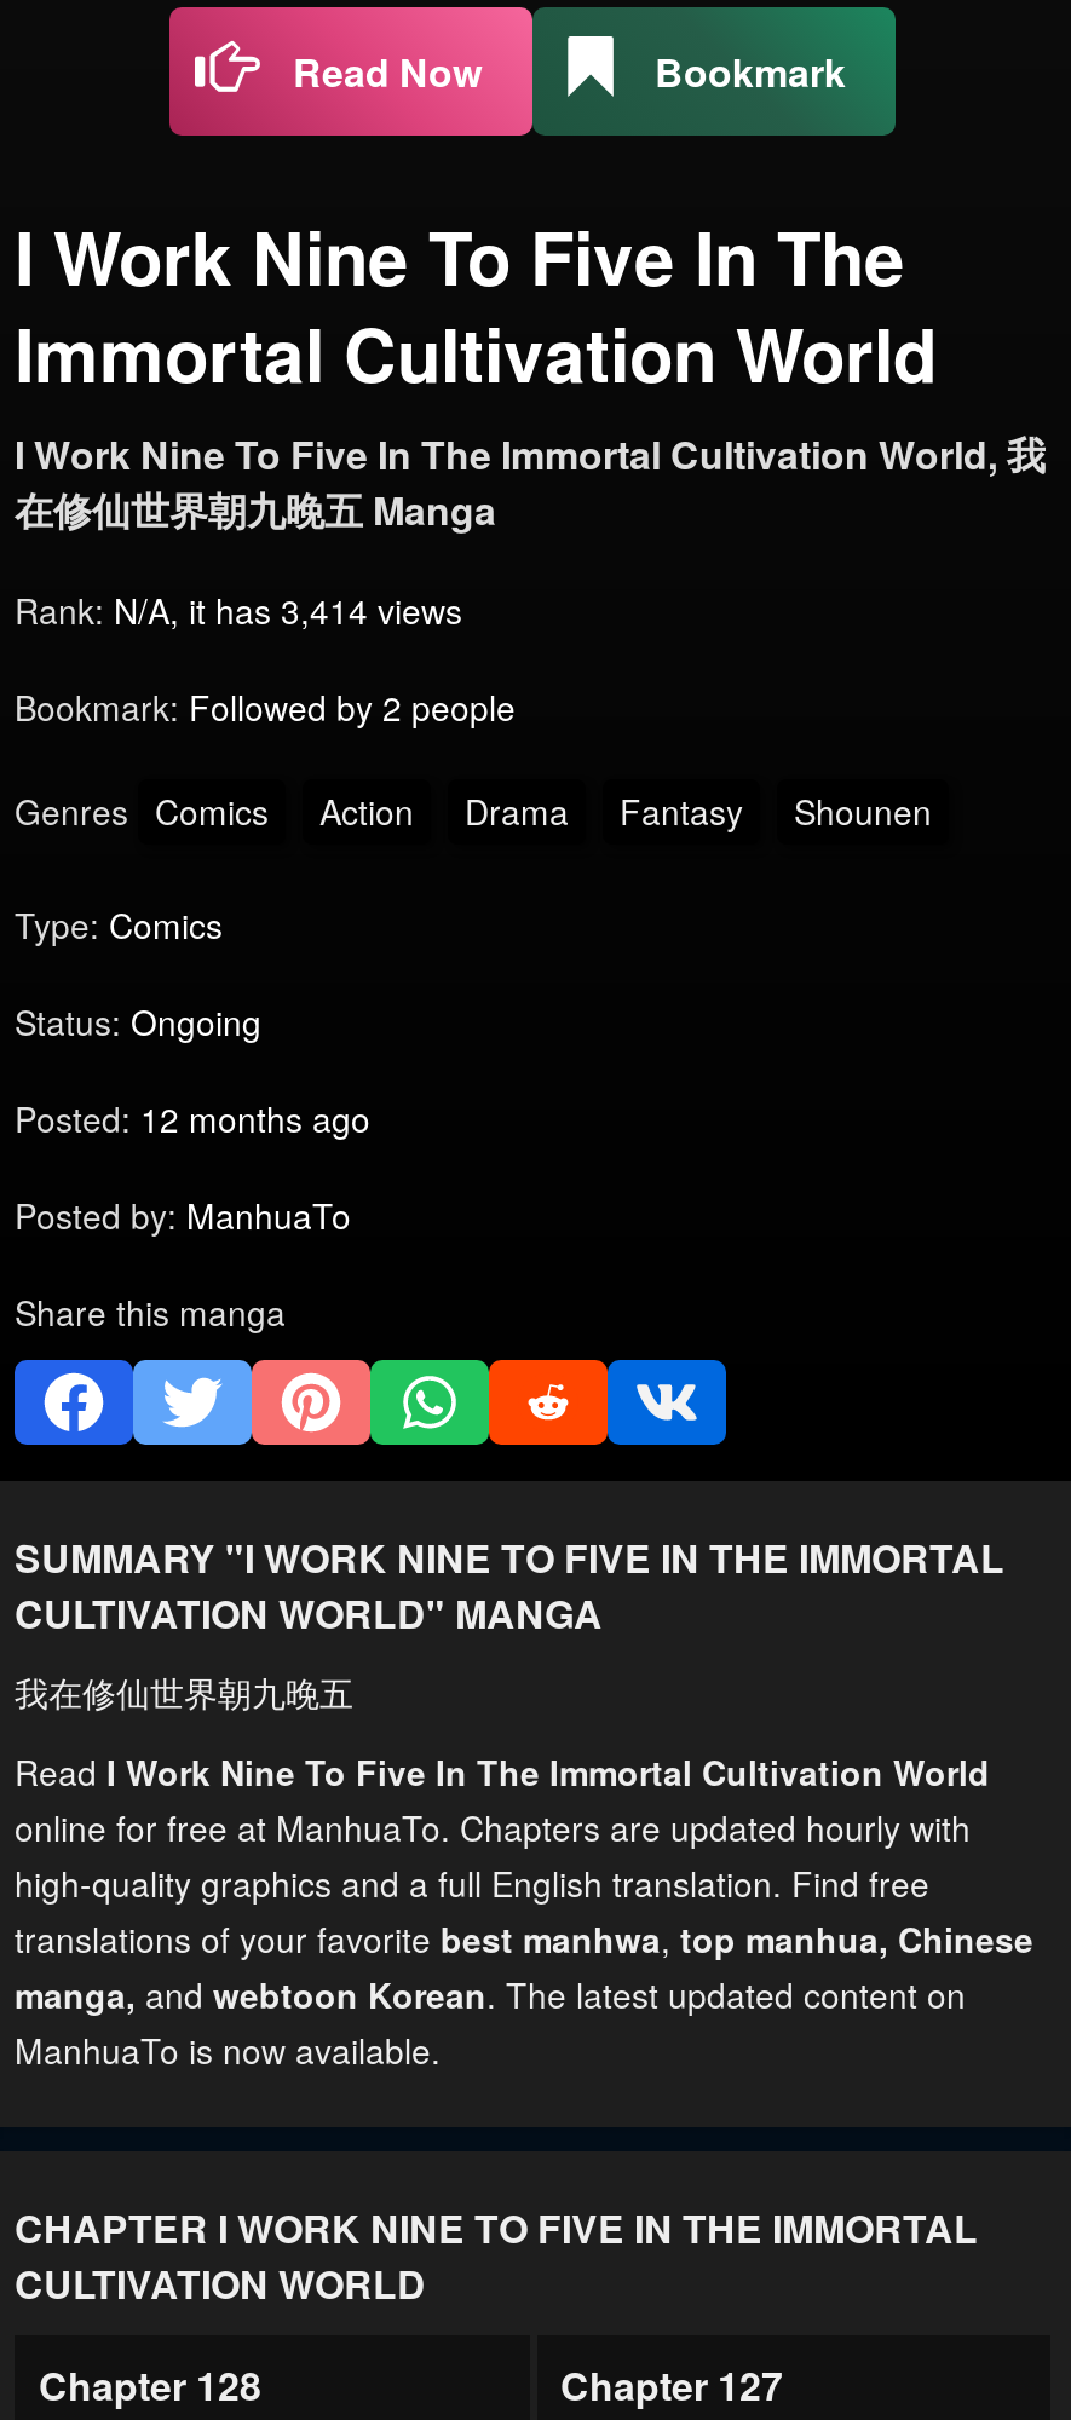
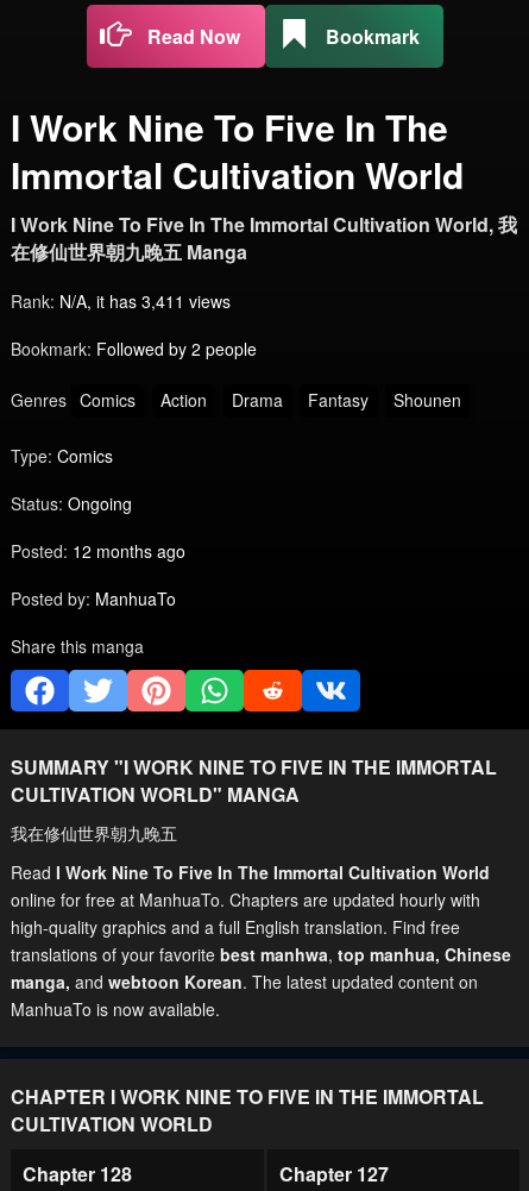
- Rank: N/A, it has 3,414 views
+ Rank: N/A, it has 3,411 views
